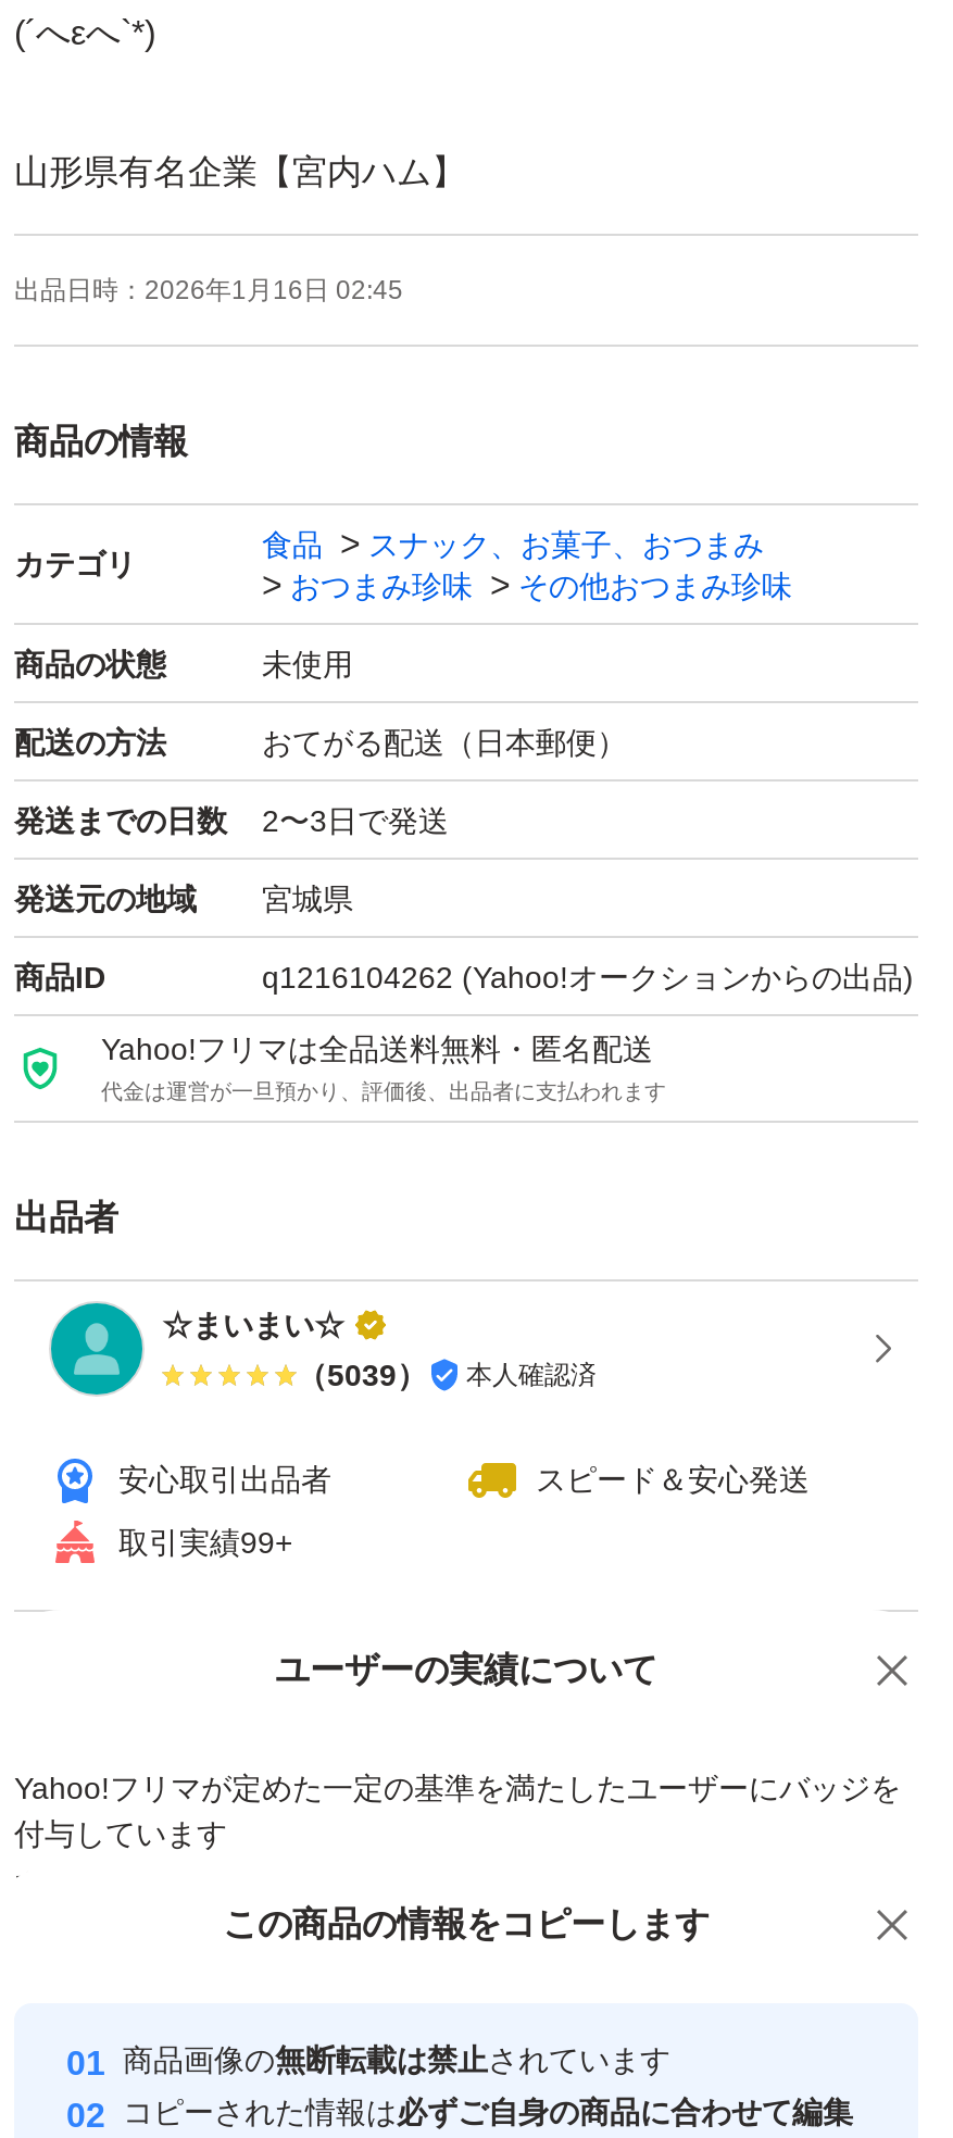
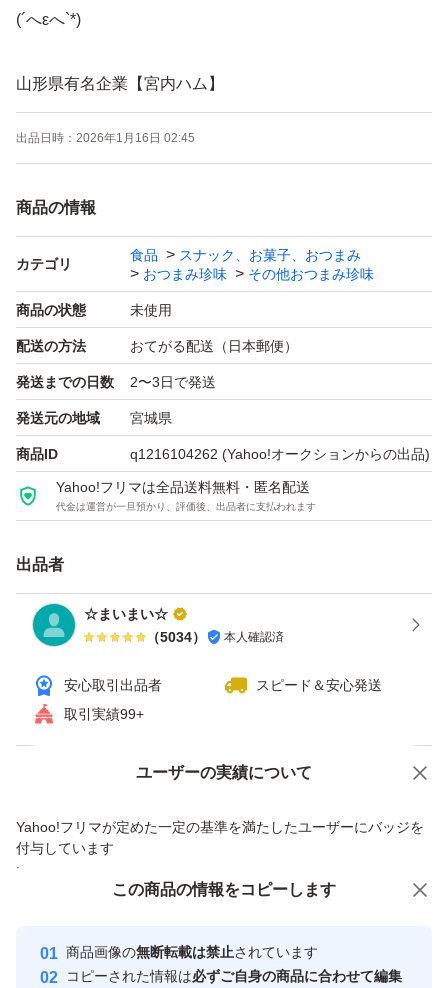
- （5039） 本人確認済
+ （5034） 本人確認済
